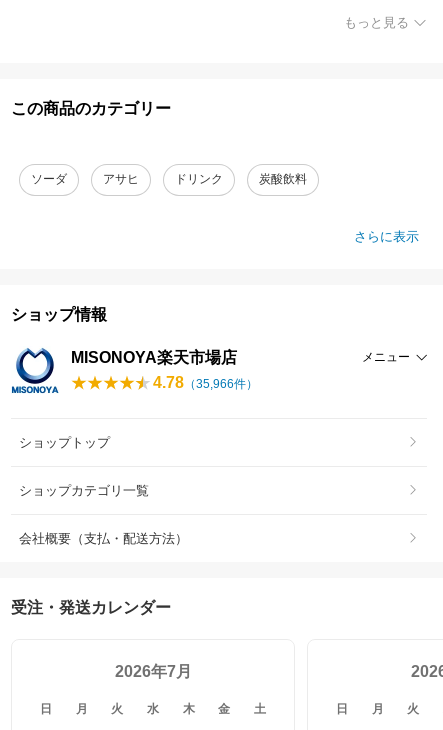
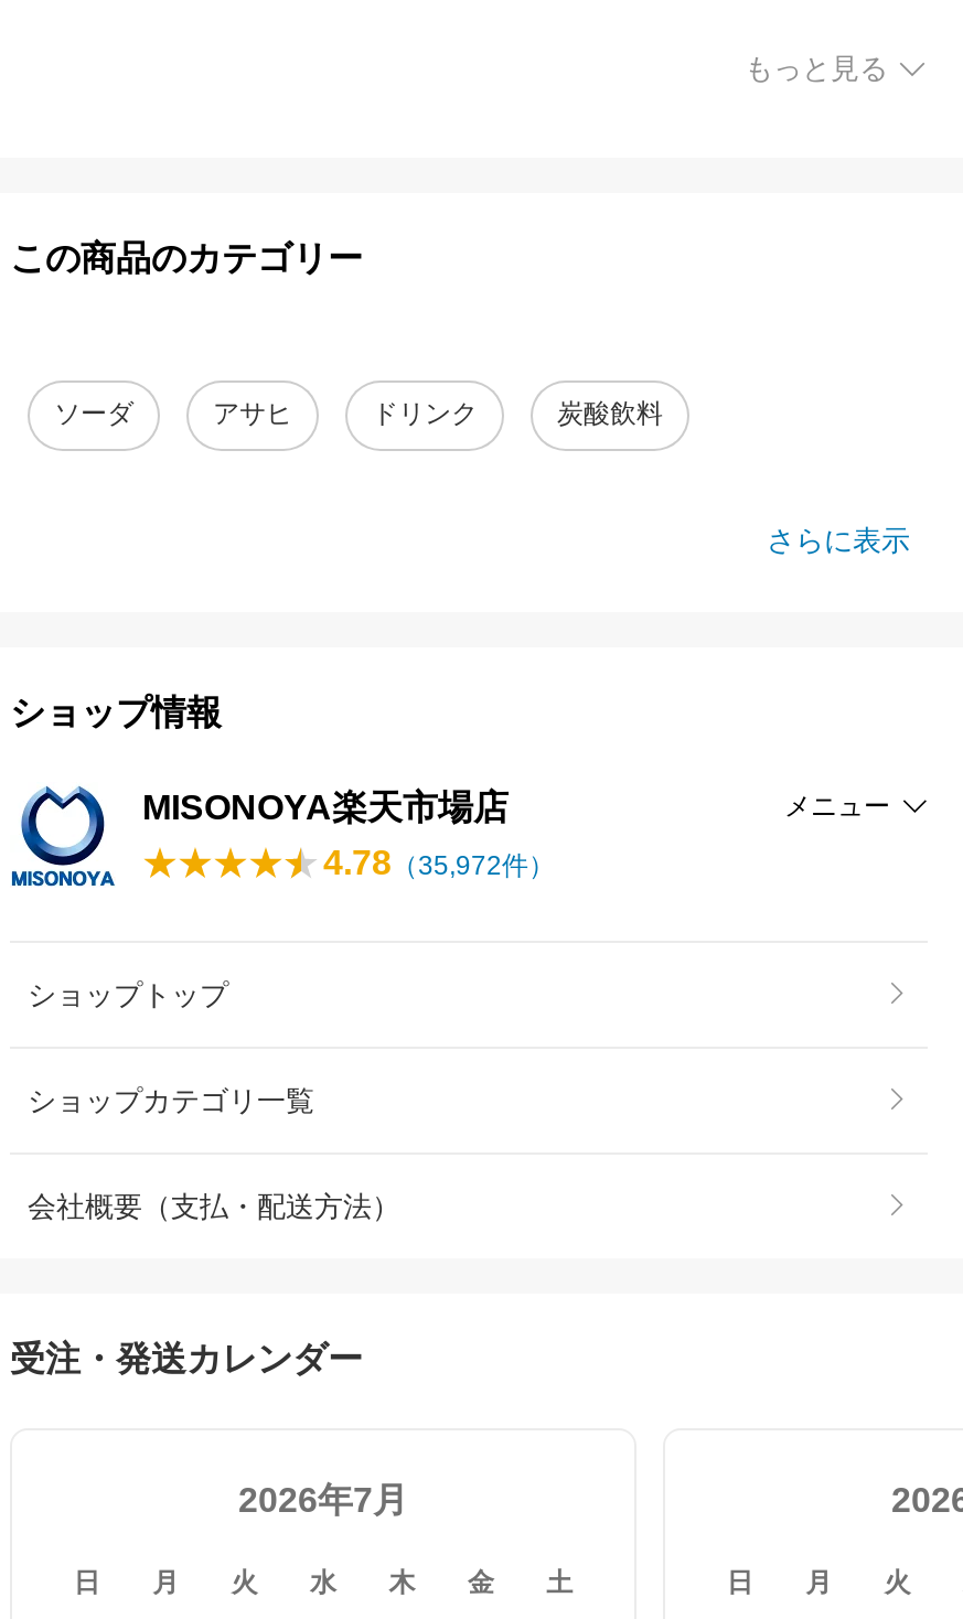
- 4.78（35,966件）
+ 4.78（35,972件）
